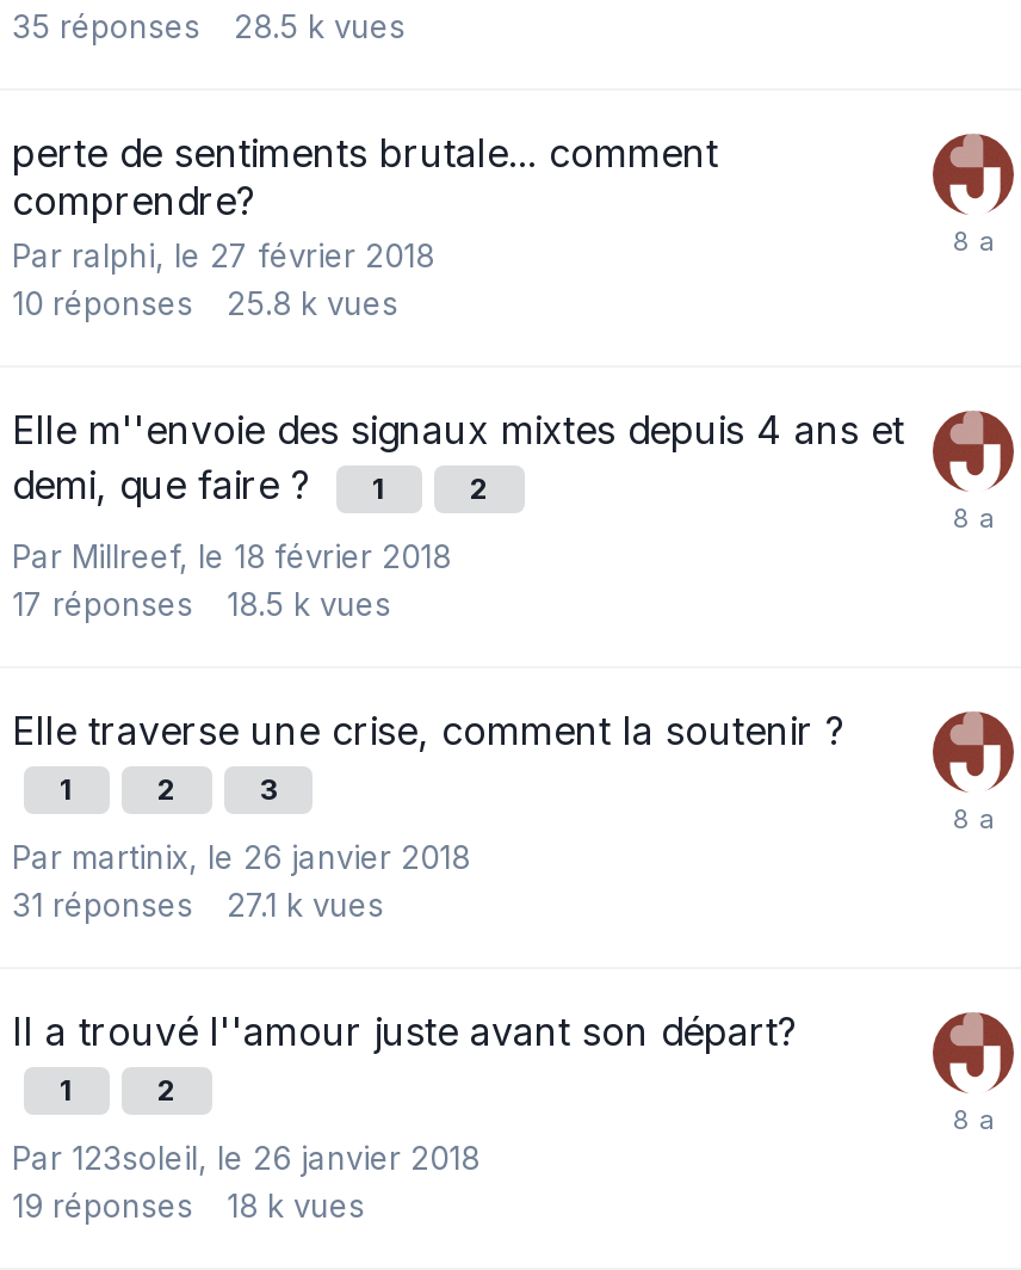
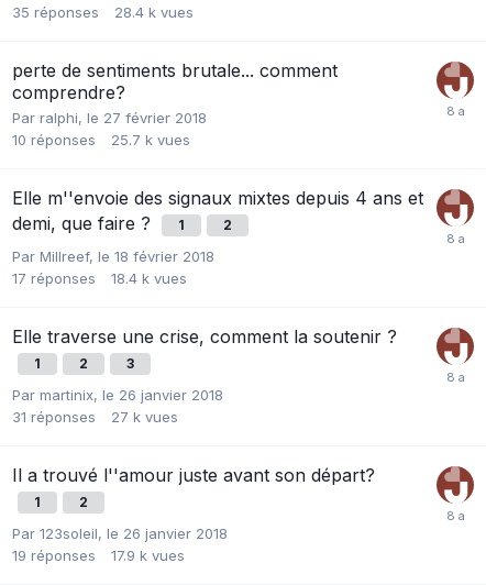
- 35 réponses 28.5 k vues
+ 35 réponses 28.4 k vues

- 10 réponses 25.8 k vues
+ 10 réponses 25.7 k vues

- 17 réponses 18.5 k vues
+ 17 réponses 18.4 k vues

- 31 réponses 27.1 k vues
+ 31 réponses 27 k vues

- 19 réponses 18 k vues
+ 19 réponses 17.9 k vues
